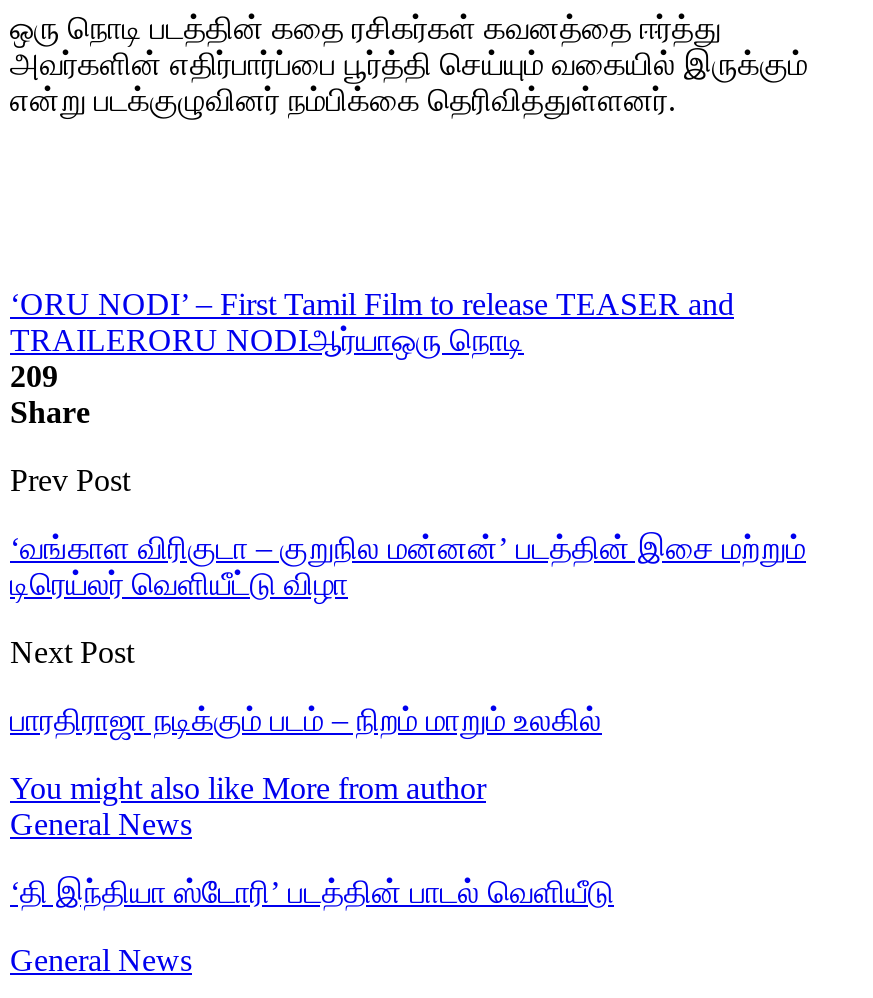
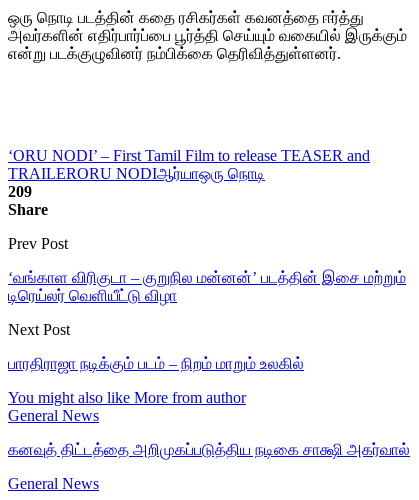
- ‘தி இந்தியா ஸ்டோரி’ படத்தின் பாடல் வெளியீடு
+ கனவுத் திட்டத்தை அறிமுகப்படுத்திய நடிகை சாக்ஷி அகர்வால்
